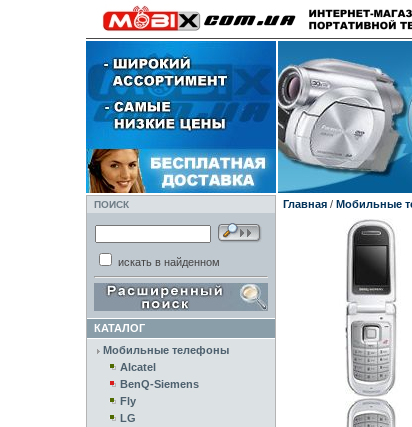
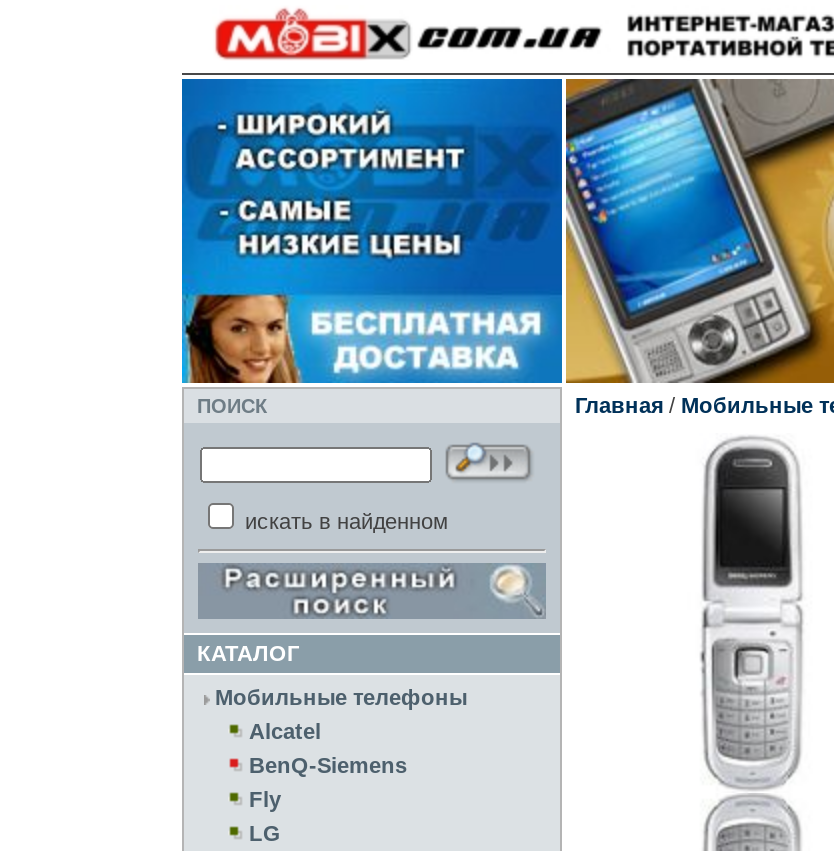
- [image]
+ [image]
